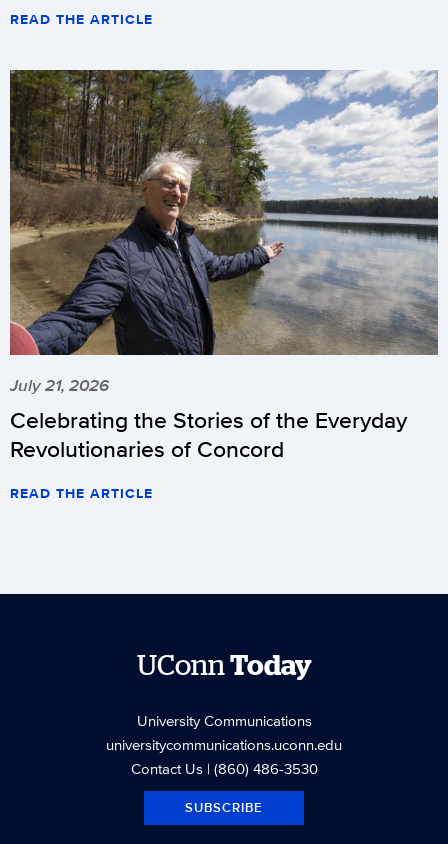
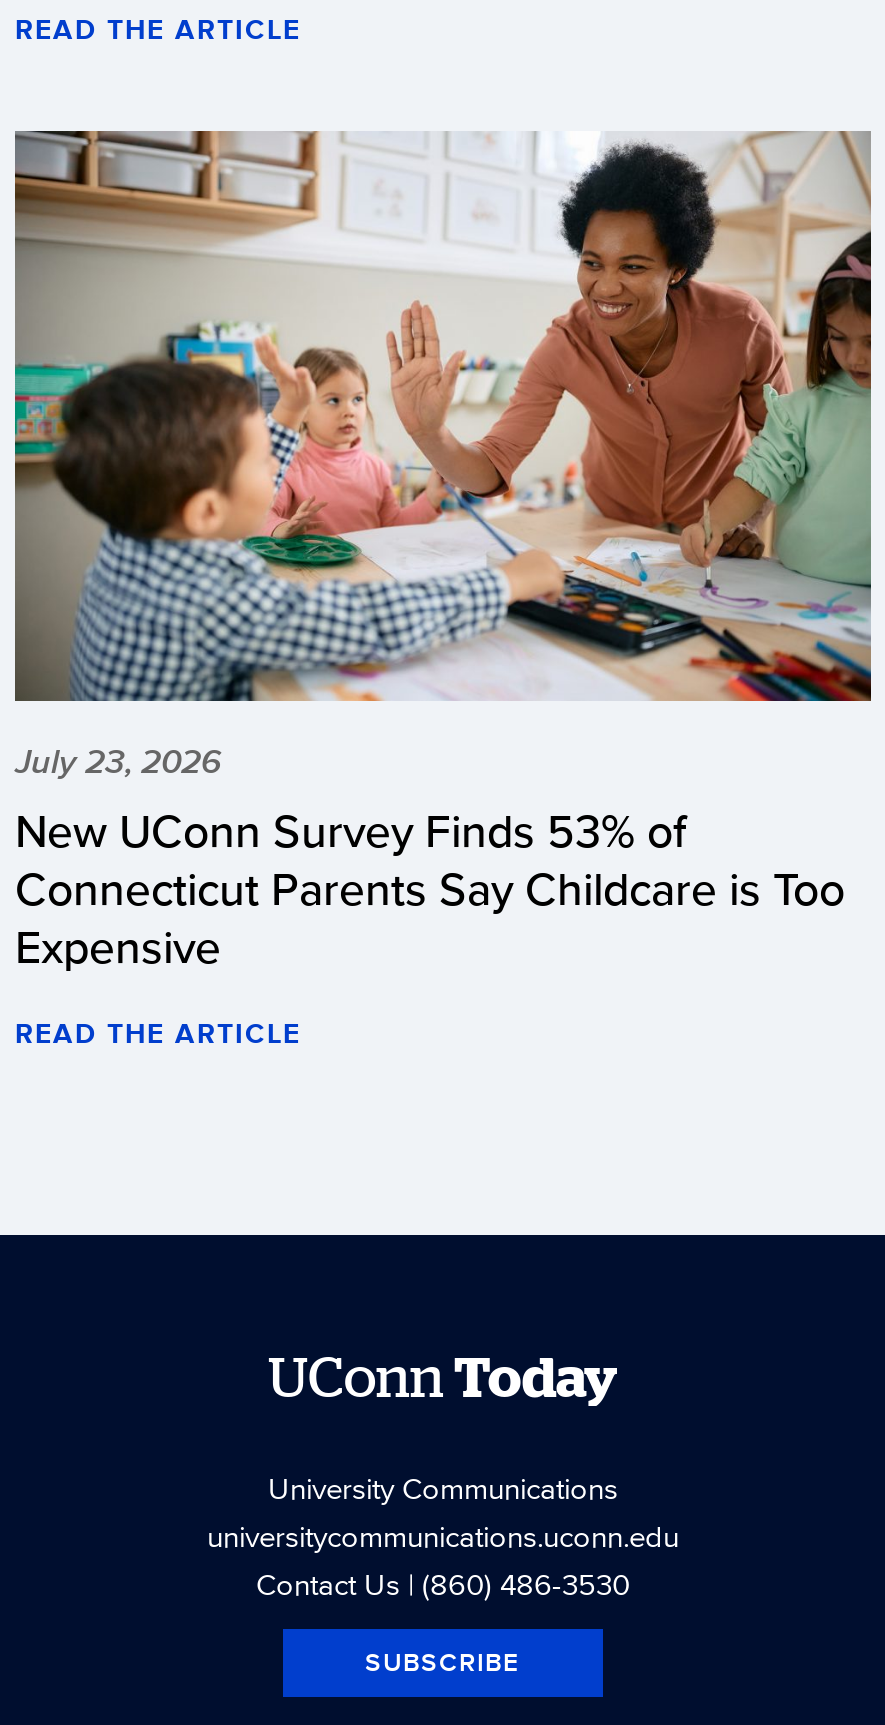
- [image]
- July 21, 2026
- Celebrating the Stories of the Everyday
- Revolutionaries of Concord
+ [image]
+ July 23, 2026
+ New UConn Survey Finds 53% of
+ Connecticut Parents Say Childcare is Too
+ Expensive
